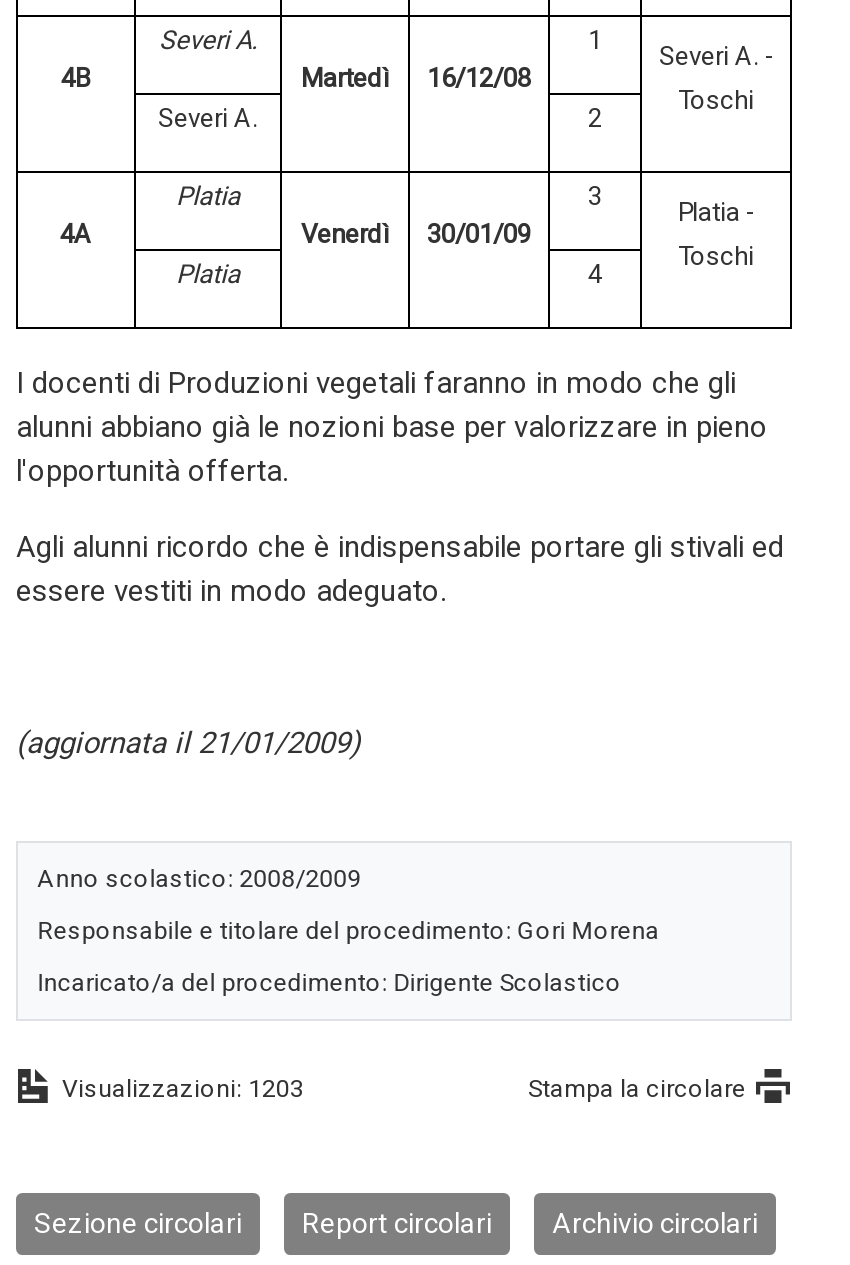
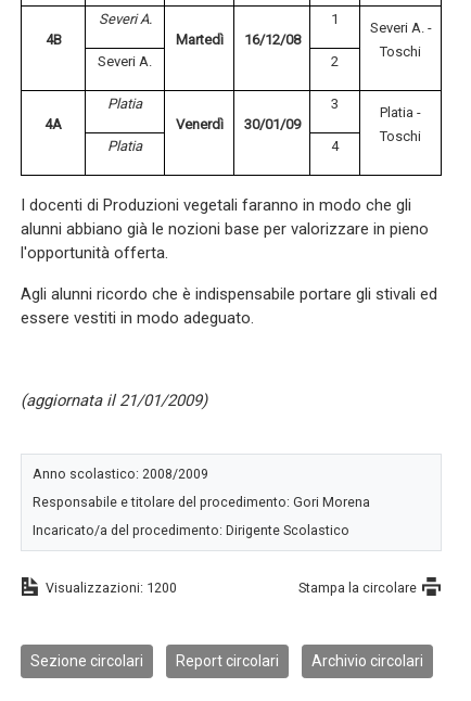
- Visualizzazioni: 1203
+ Visualizzazioni: 1200
